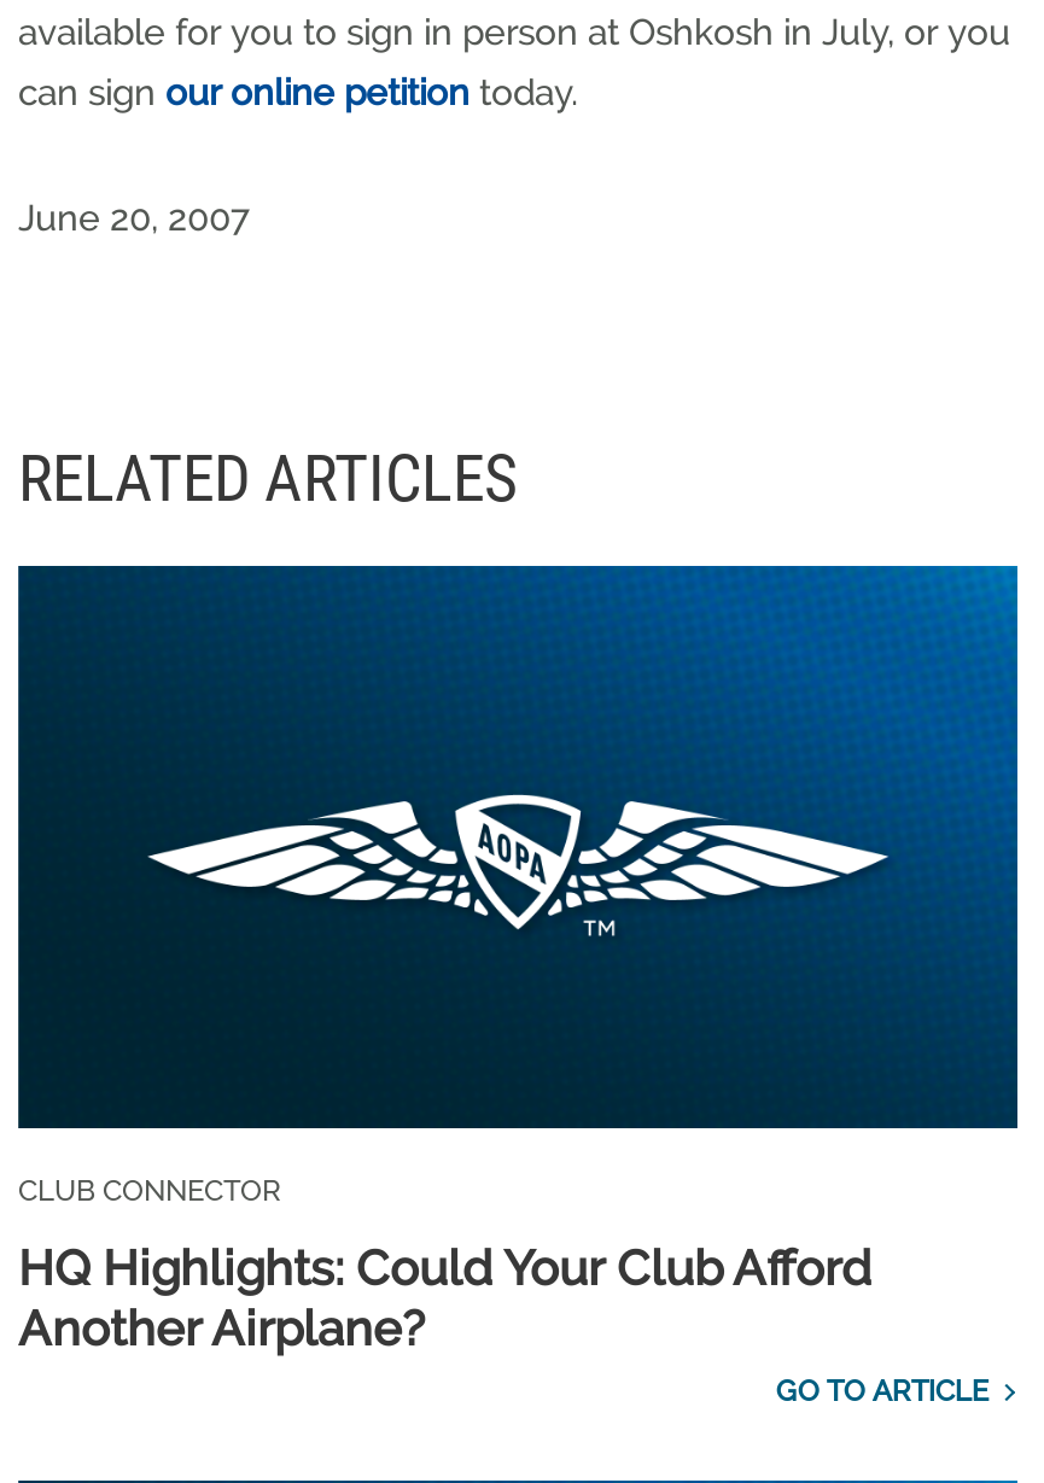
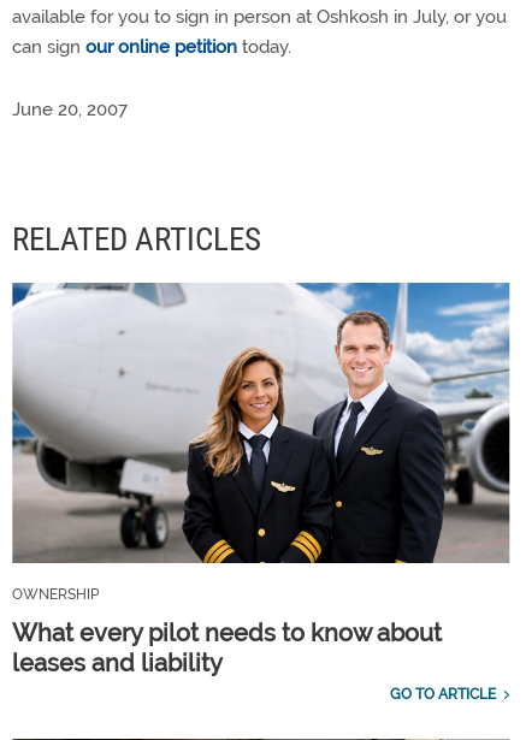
- [image]
- CLUB CONNECTOR
+ [image]
+ OWNERSHIP

- HQ Highlights: Could Your Club Afford
- Another Airplane?
+ What every pilot needs to know about
+ leases and liability
